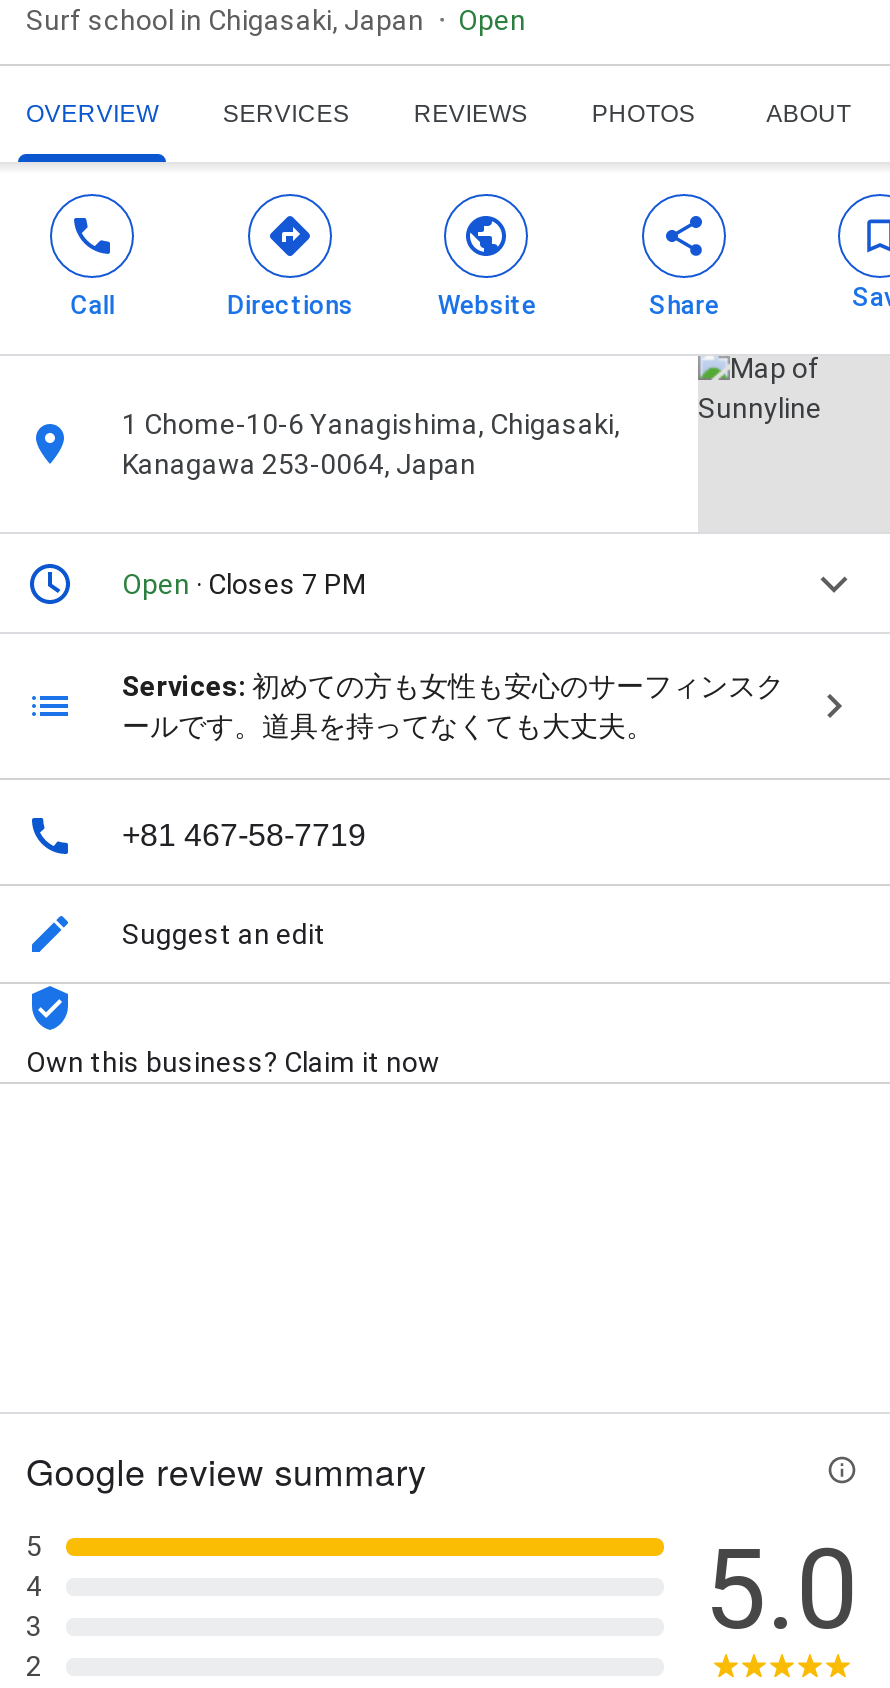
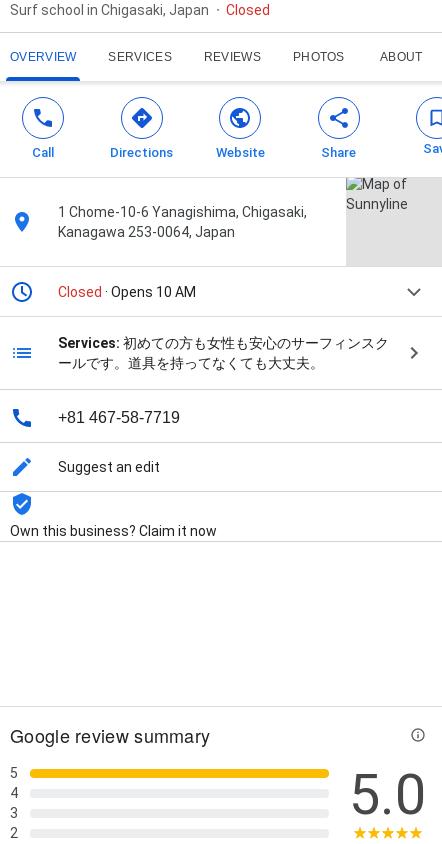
- Open
+ Closed

- Open · Closes 7 PM
+ Closed · Opens 10 AM
